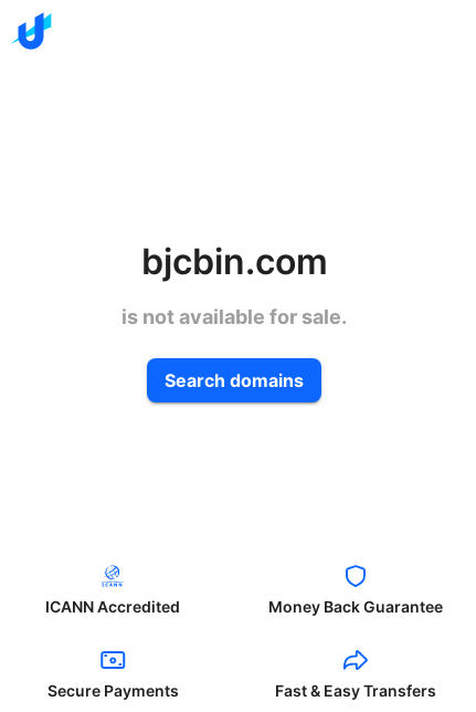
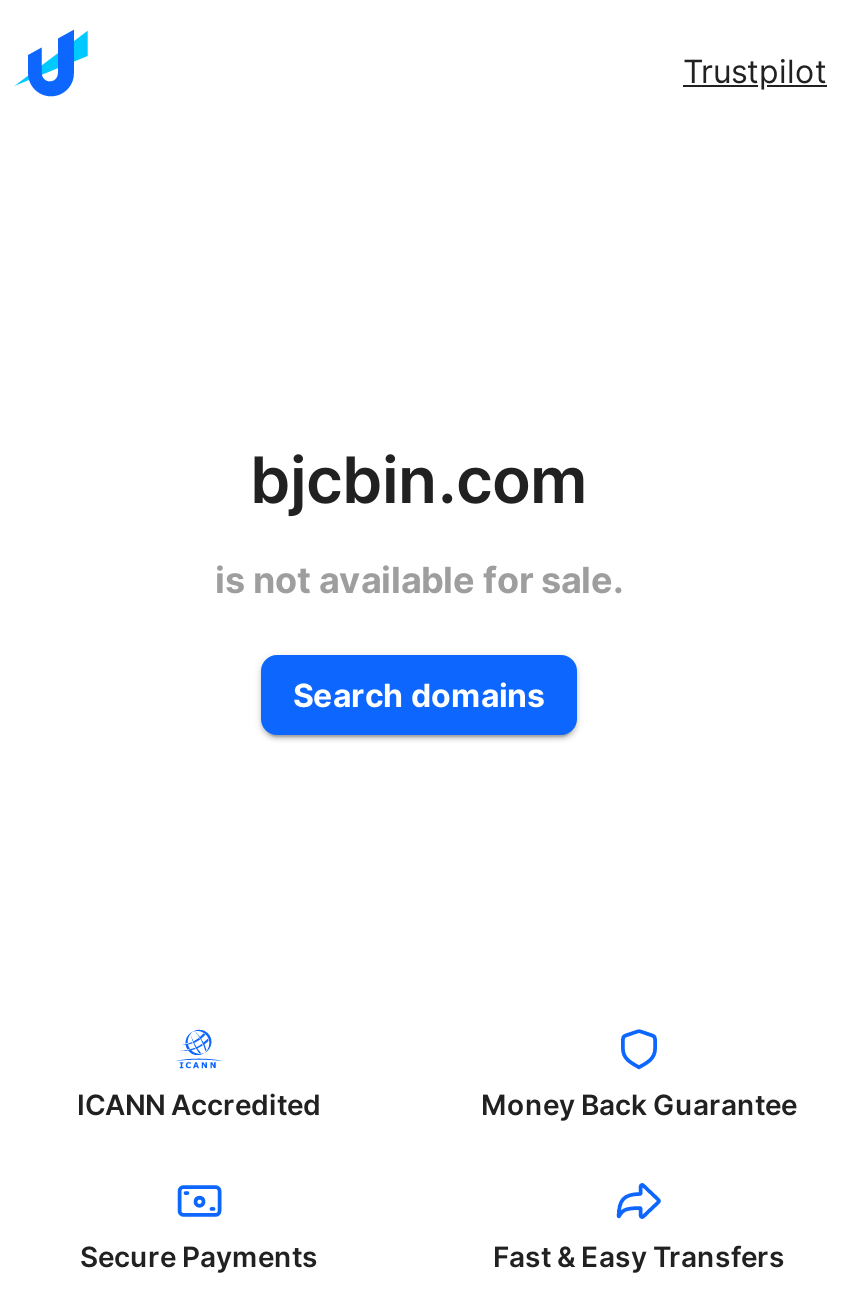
+ Trustpilot
